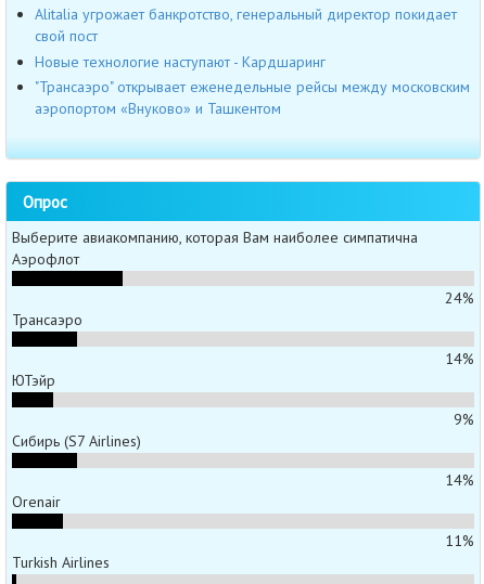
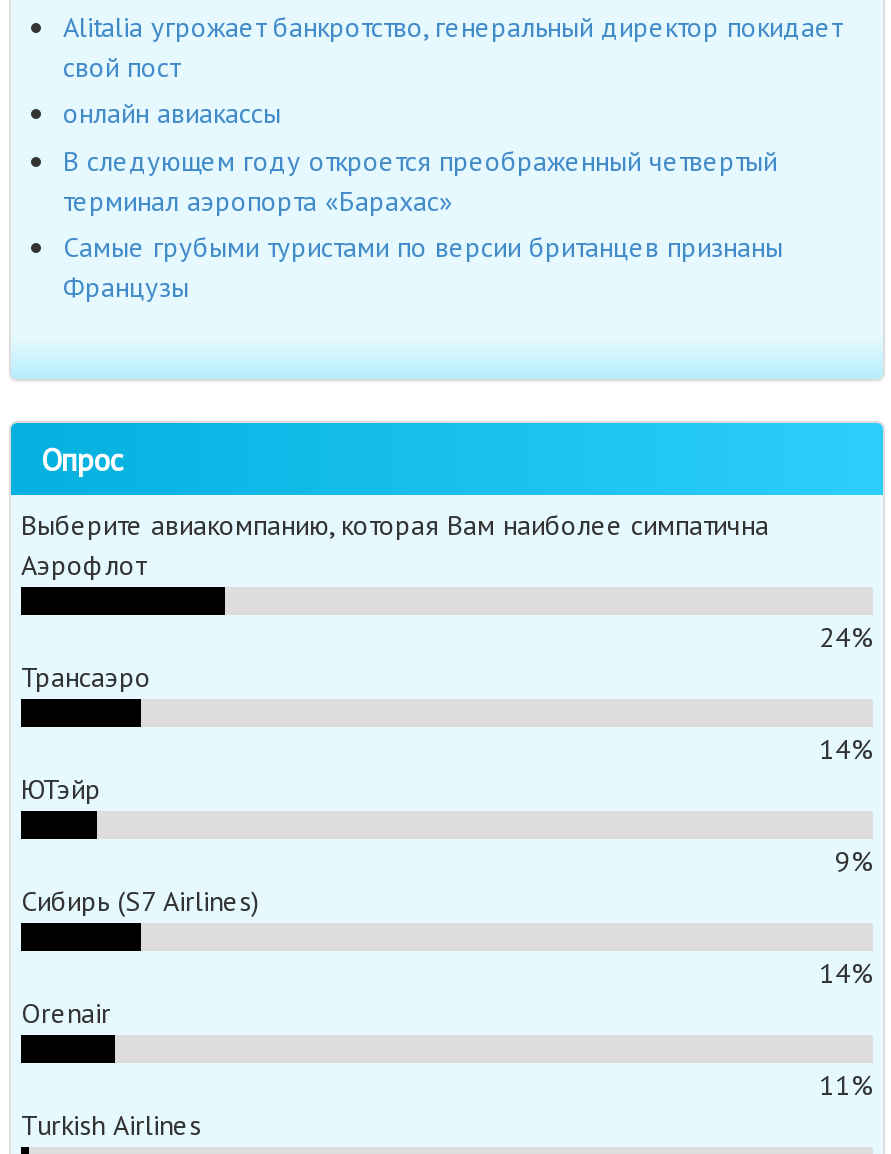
- Новые технологие наступают - Кардшаринг
- "Трансаэро" открывает еженедельные рейсы между московским
- аэропортом «Внуково» и Ташкентом
+ онлайн авиакассы
+ В следующем году откроется преображенный четвертый
+ терминал аэропорта «Барахас»
+ Самые грубыми туристами по версии британцев признаны
+ Французы
